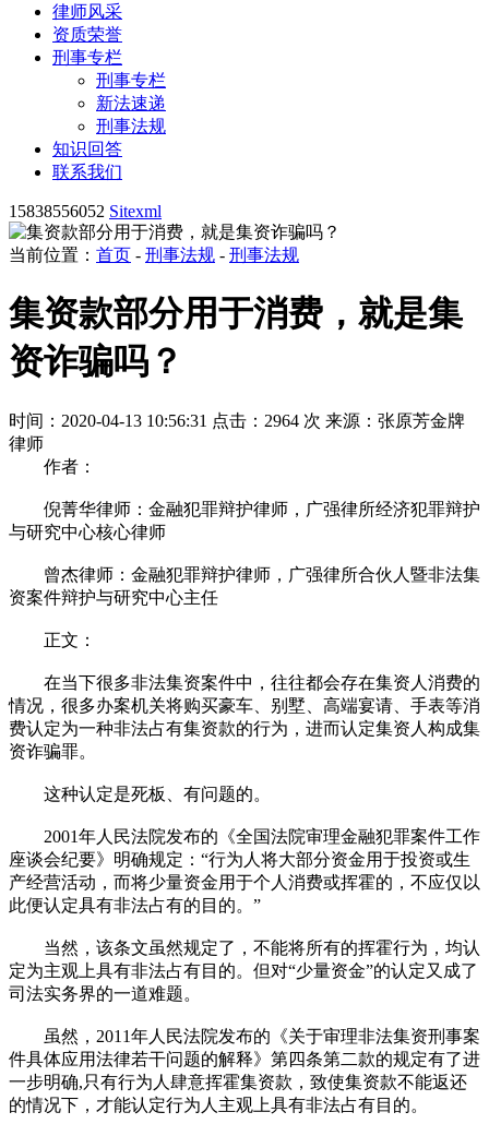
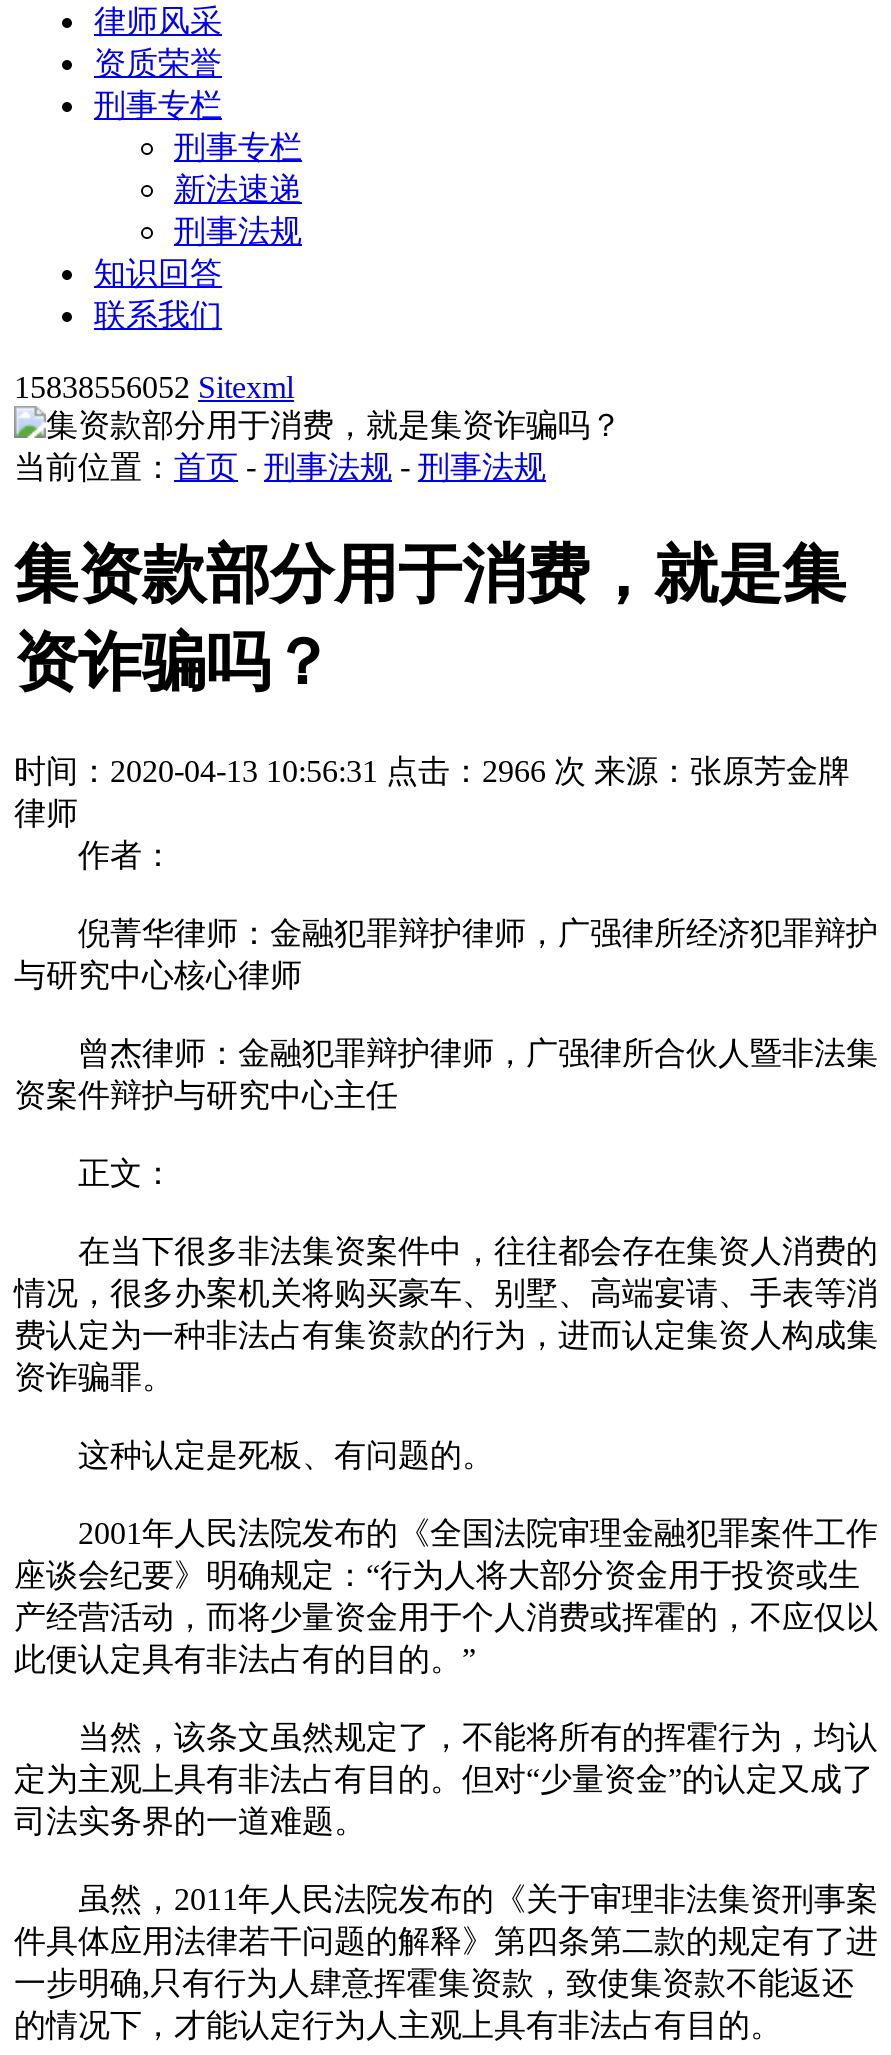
- 时间：2020-04-13 10:56:31 点击：2964 次 来源：张原芳金牌
+ 时间：2020-04-13 10:56:31 点击：2966 次 来源：张原芳金牌
